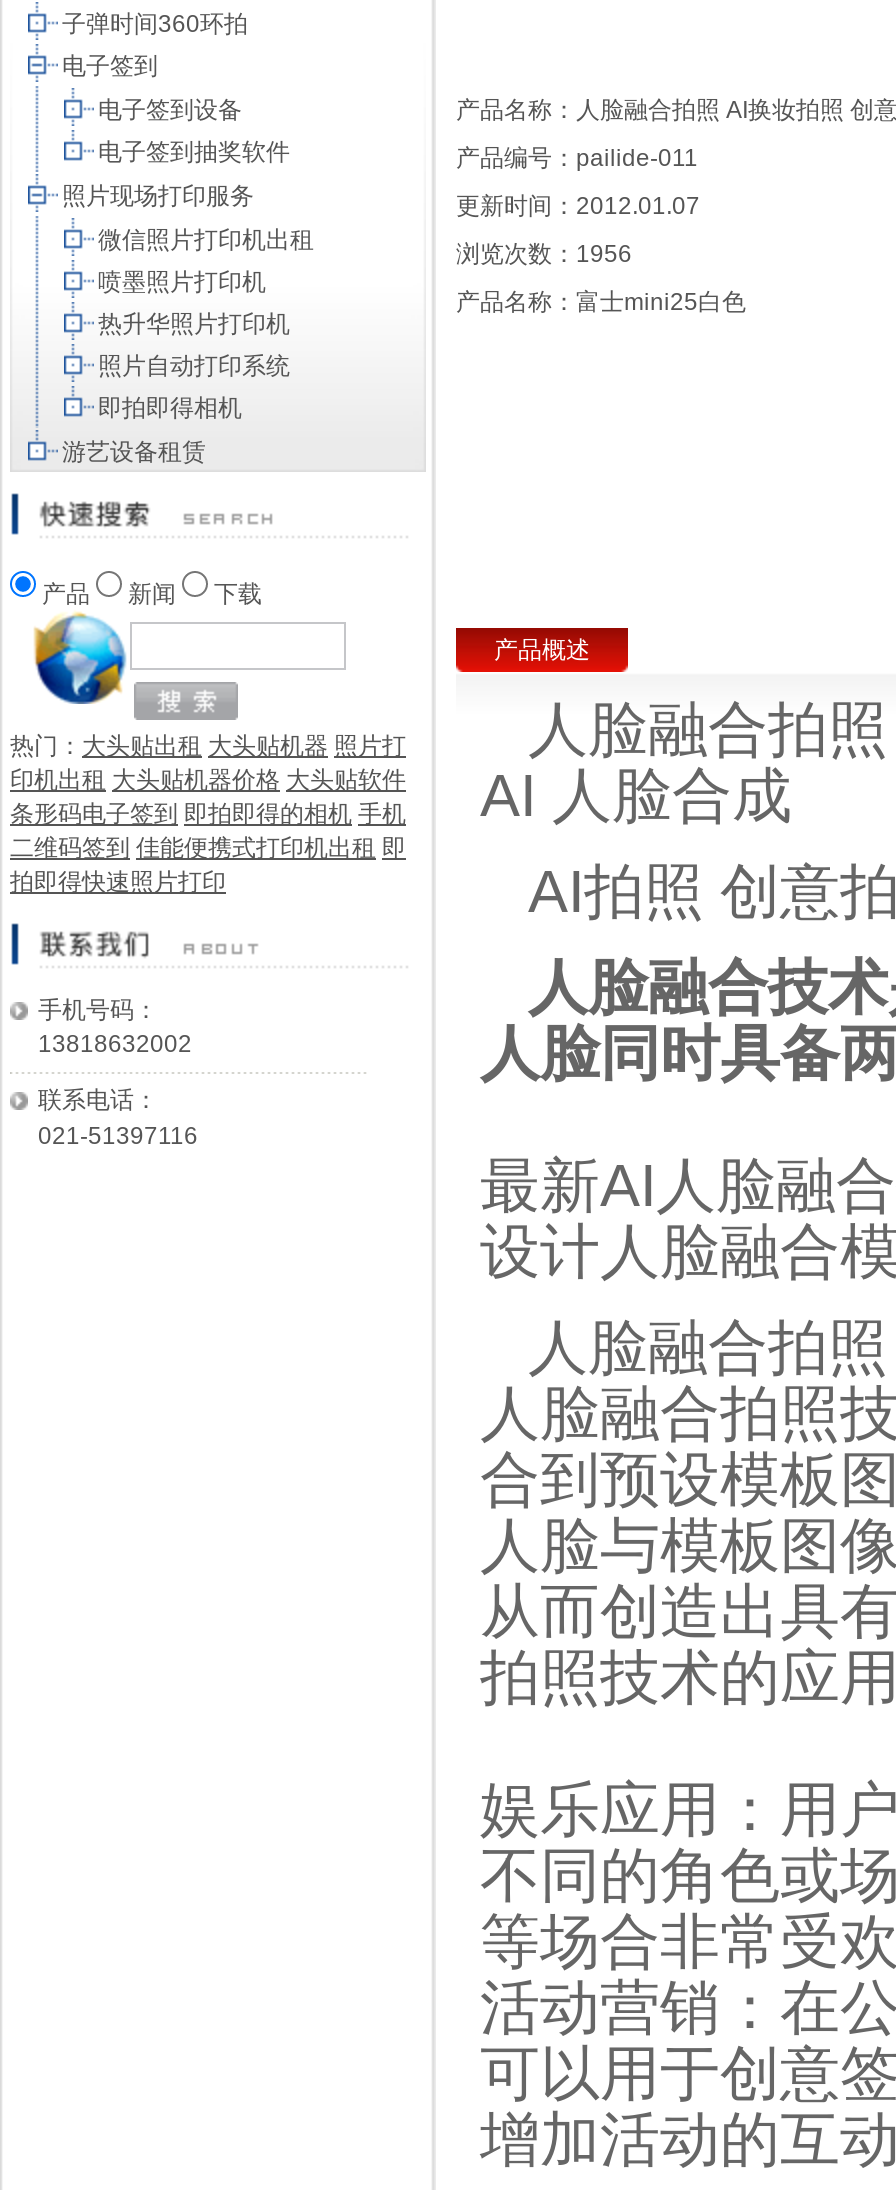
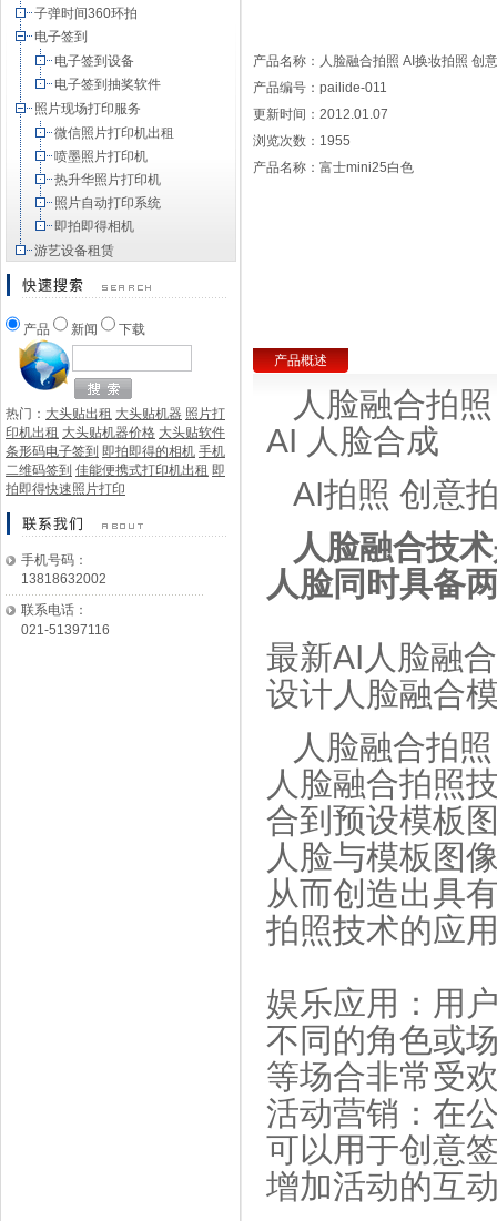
- 浏览次数：1956
+ 浏览次数：1955
